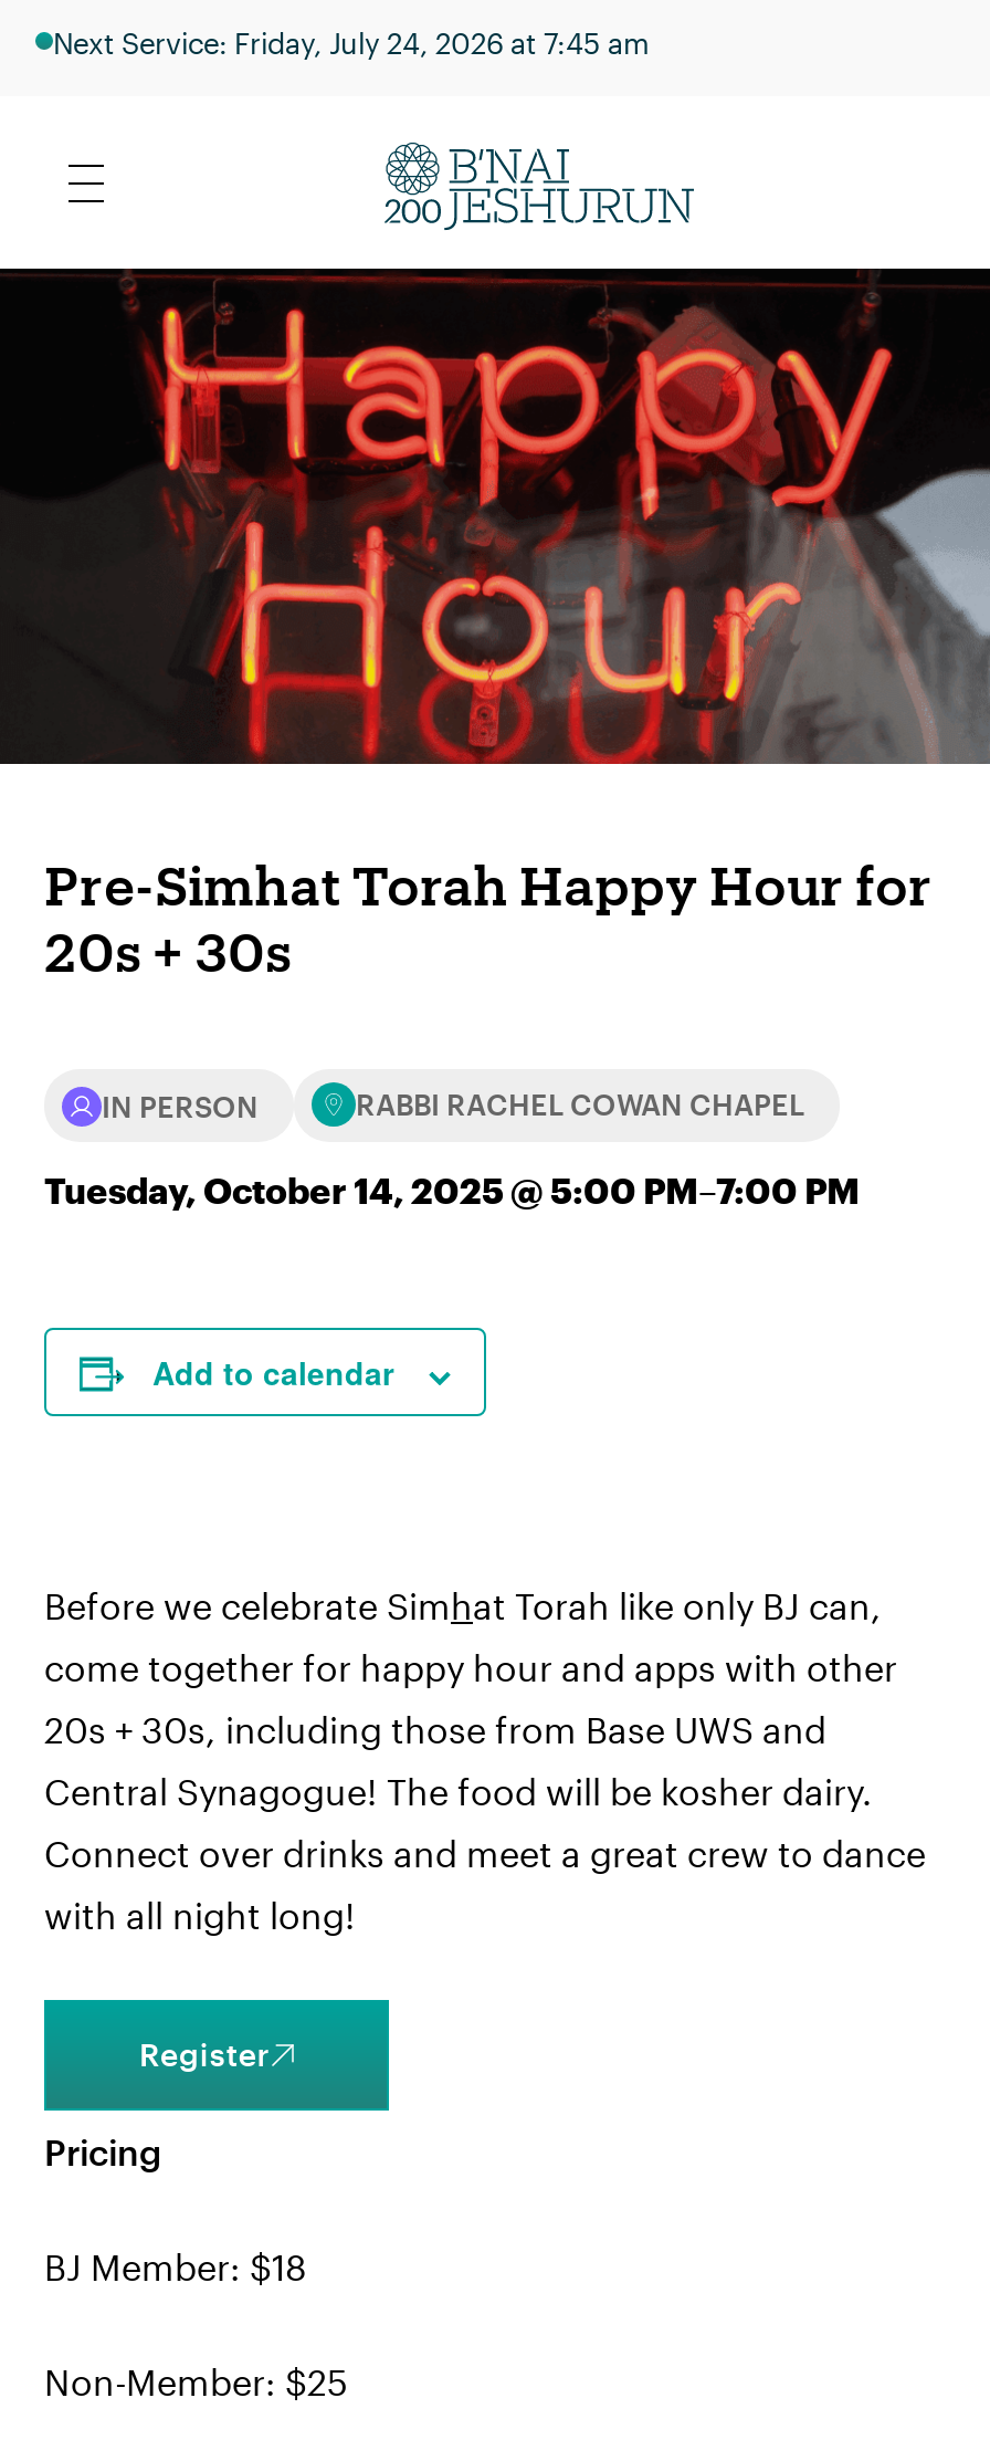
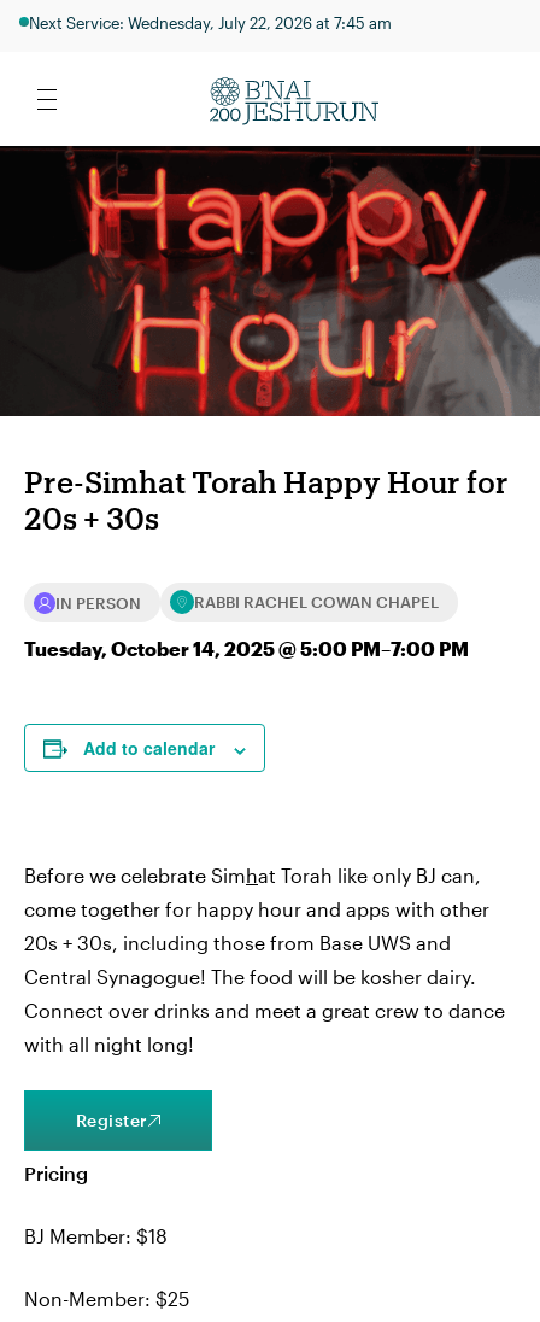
- Next Service: Friday, July 24, 2026 at 7:45 am
+ Next Service: Wednesday, July 22, 2026 at 7:45 am
